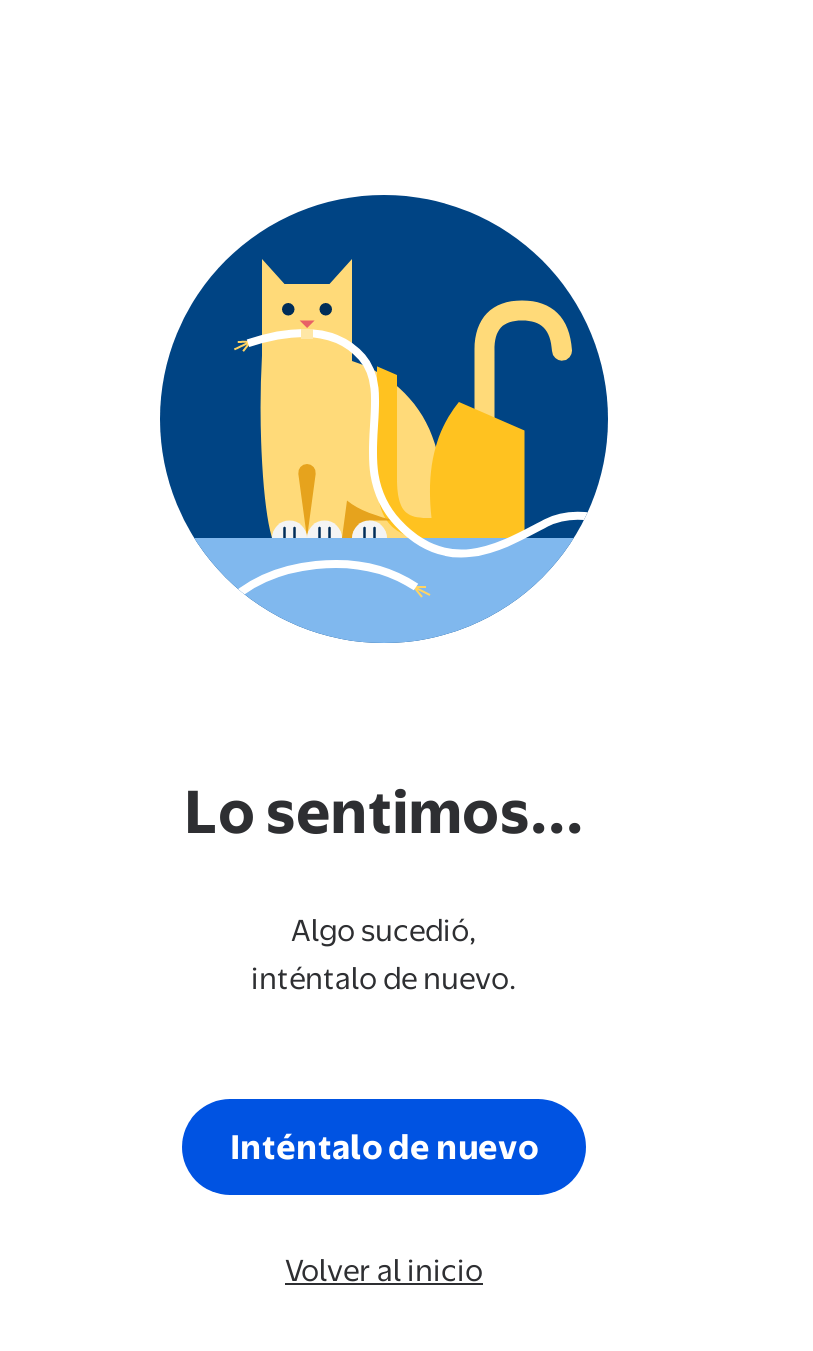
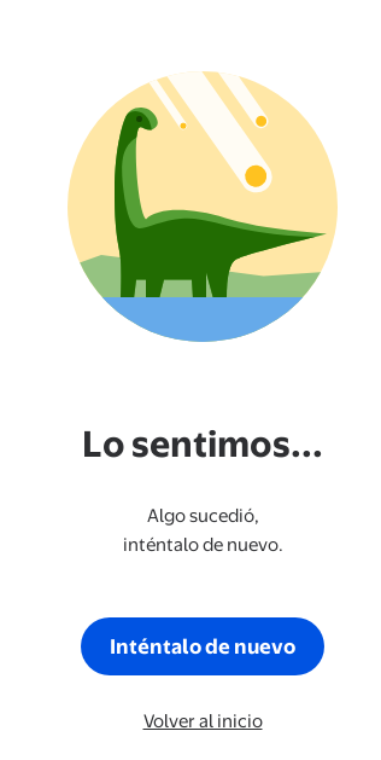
- [image]
+ [image]
